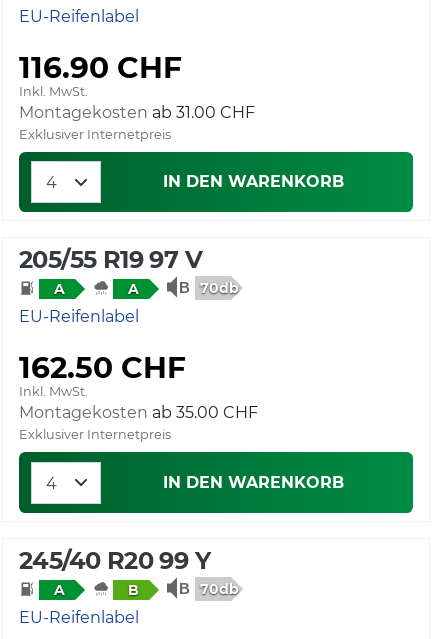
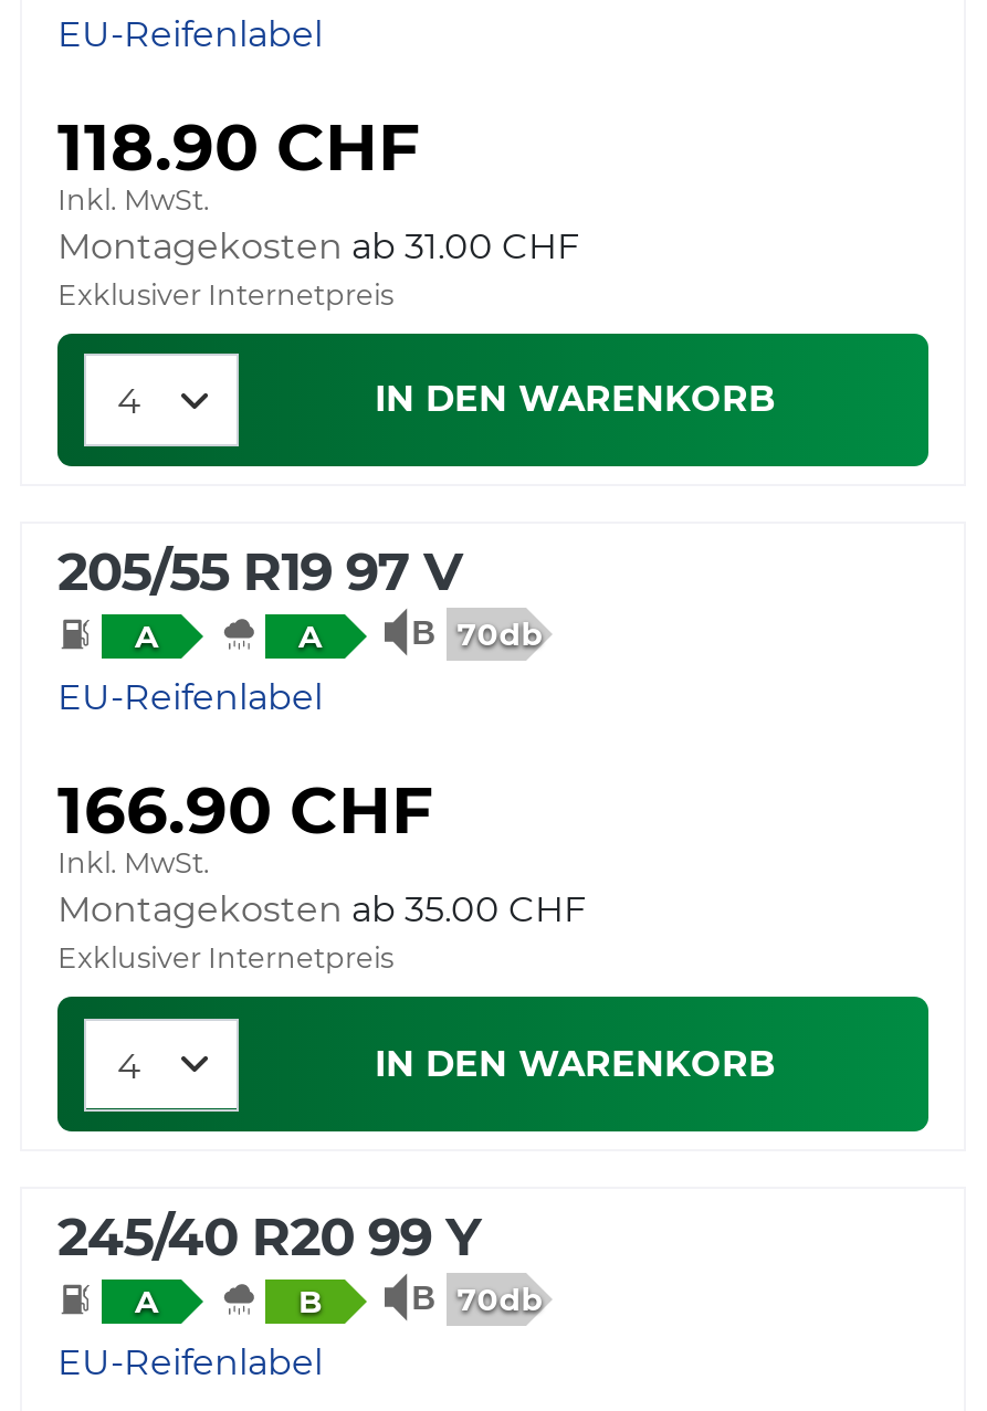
- 116.90 CHF
+ 118.90 CHF

- 162.50 CHF
+ 166.90 CHF
